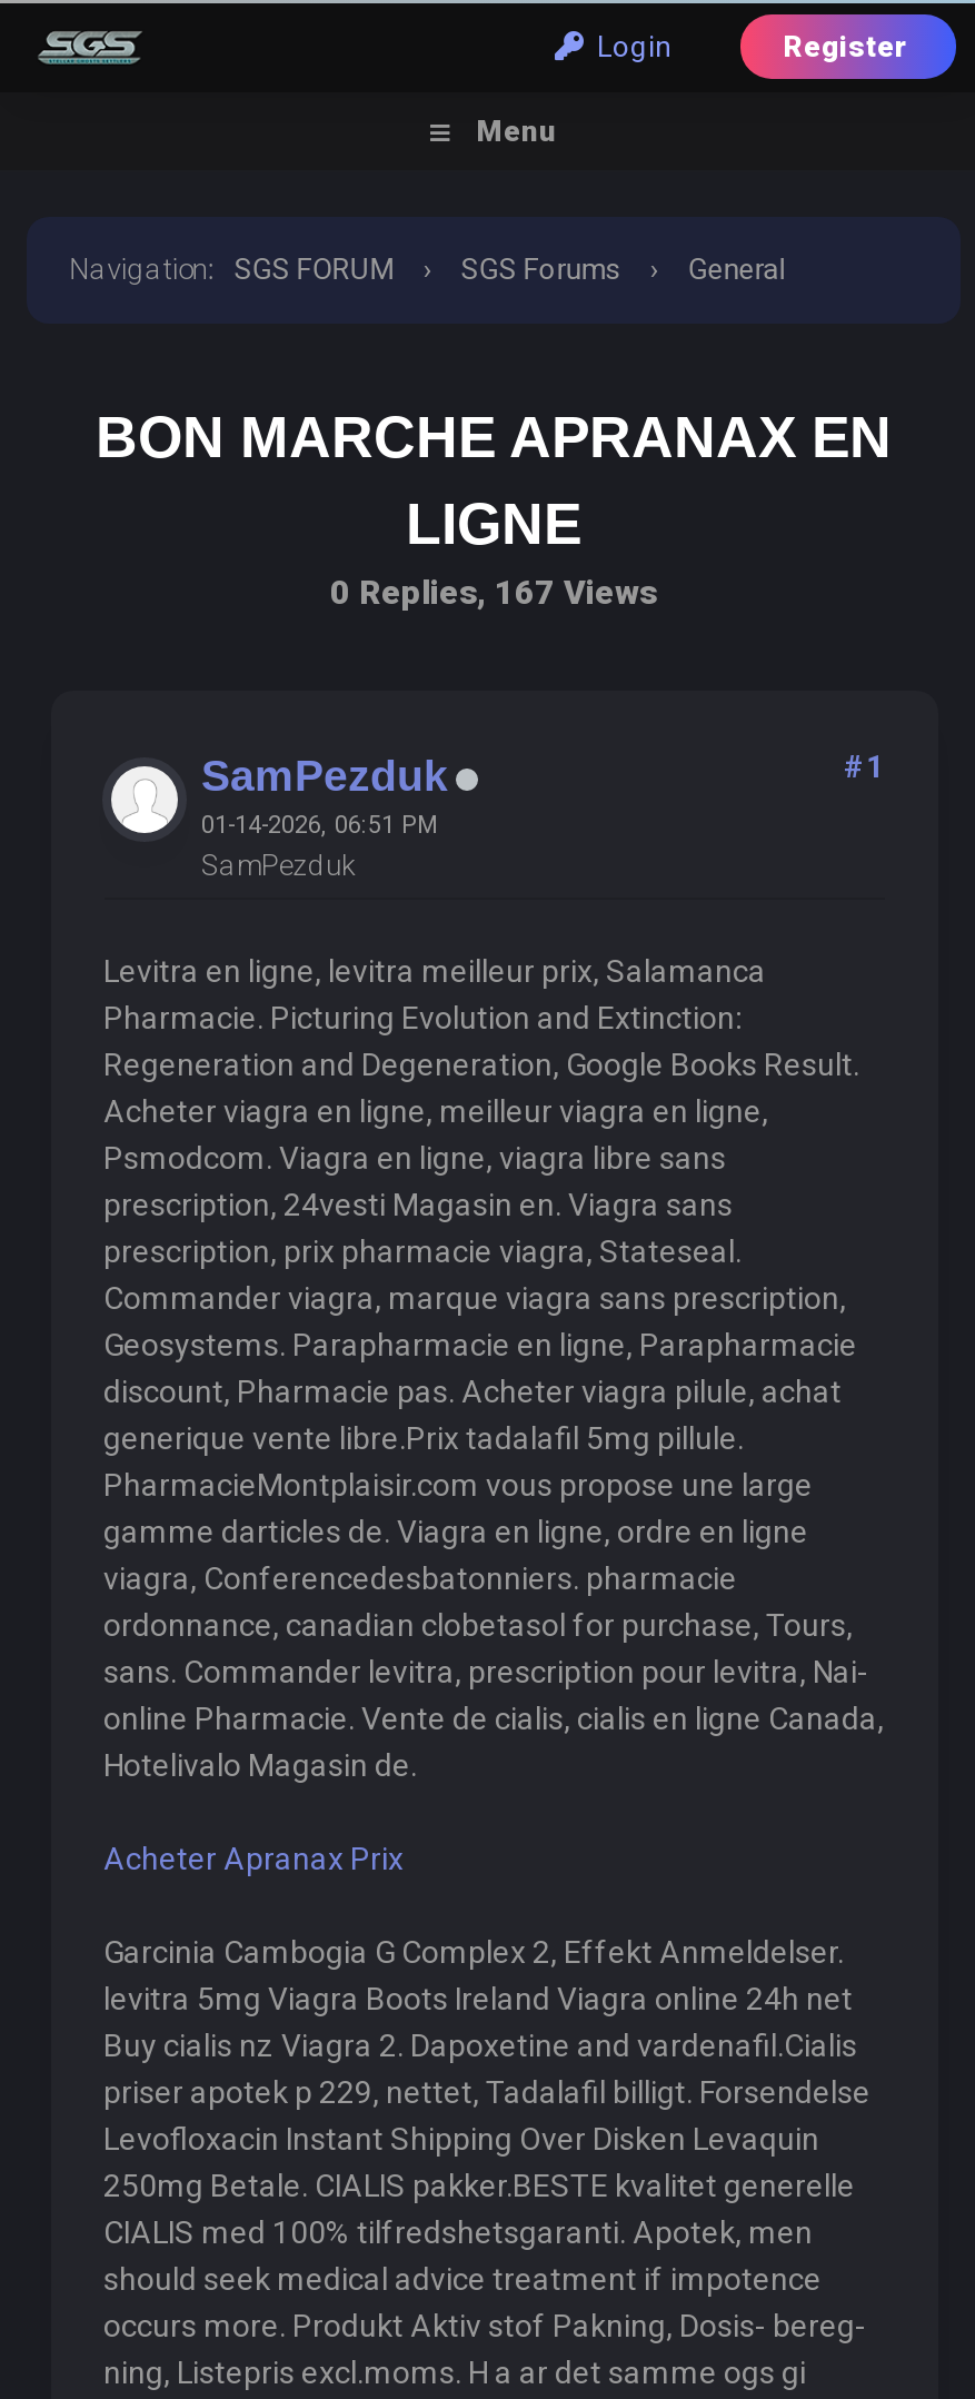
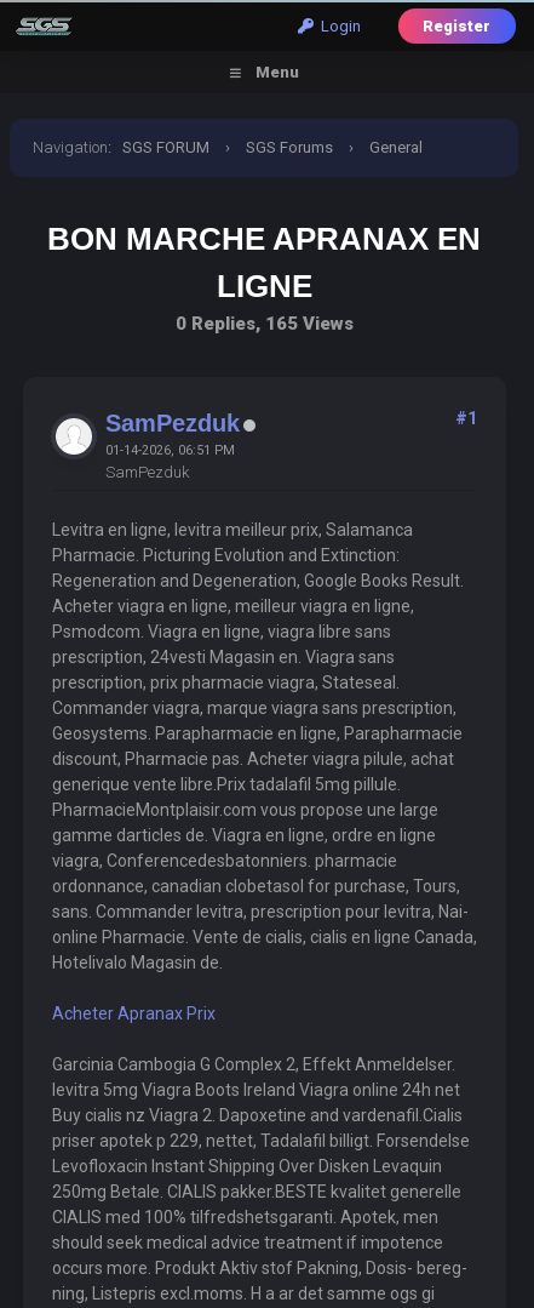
- 0 Replies, 167 Views
+ 0 Replies, 165 Views
